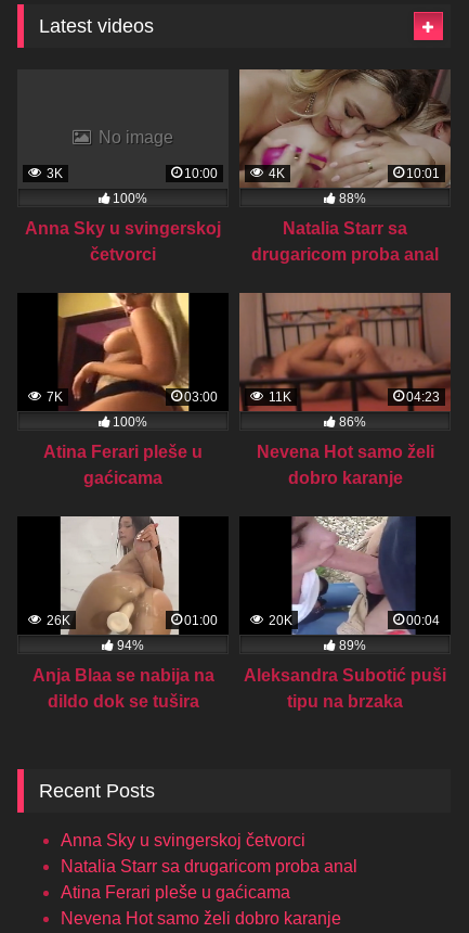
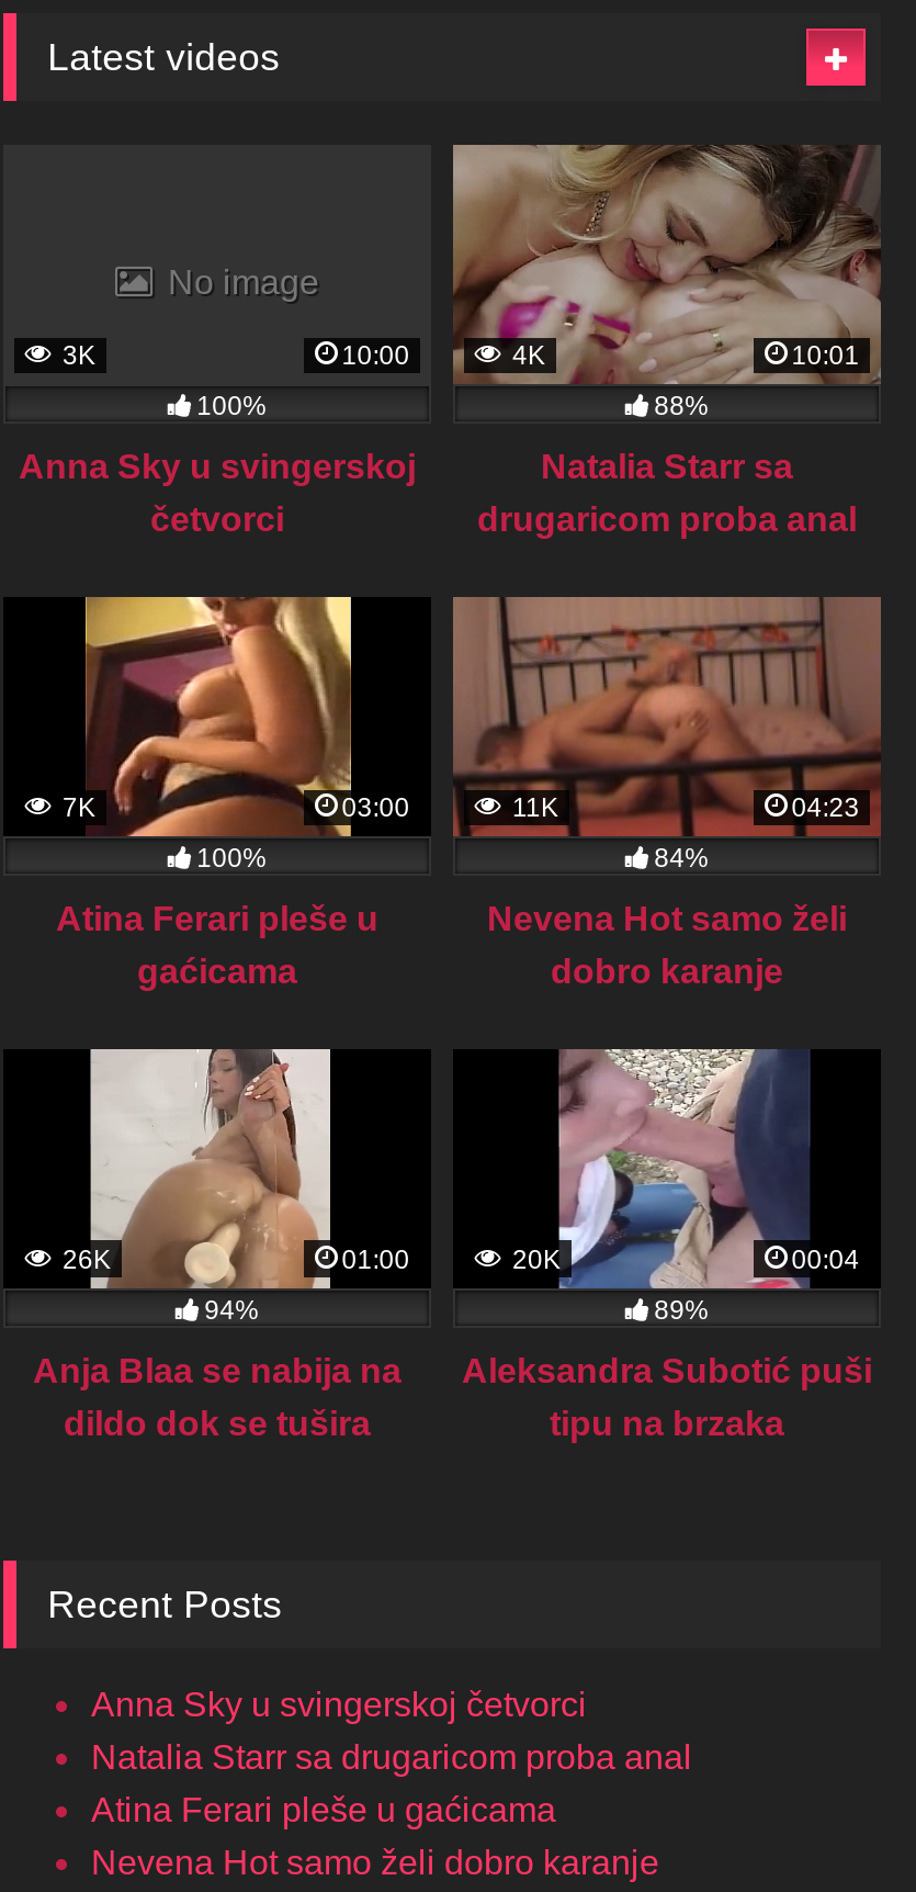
- 86%
+ 84%
